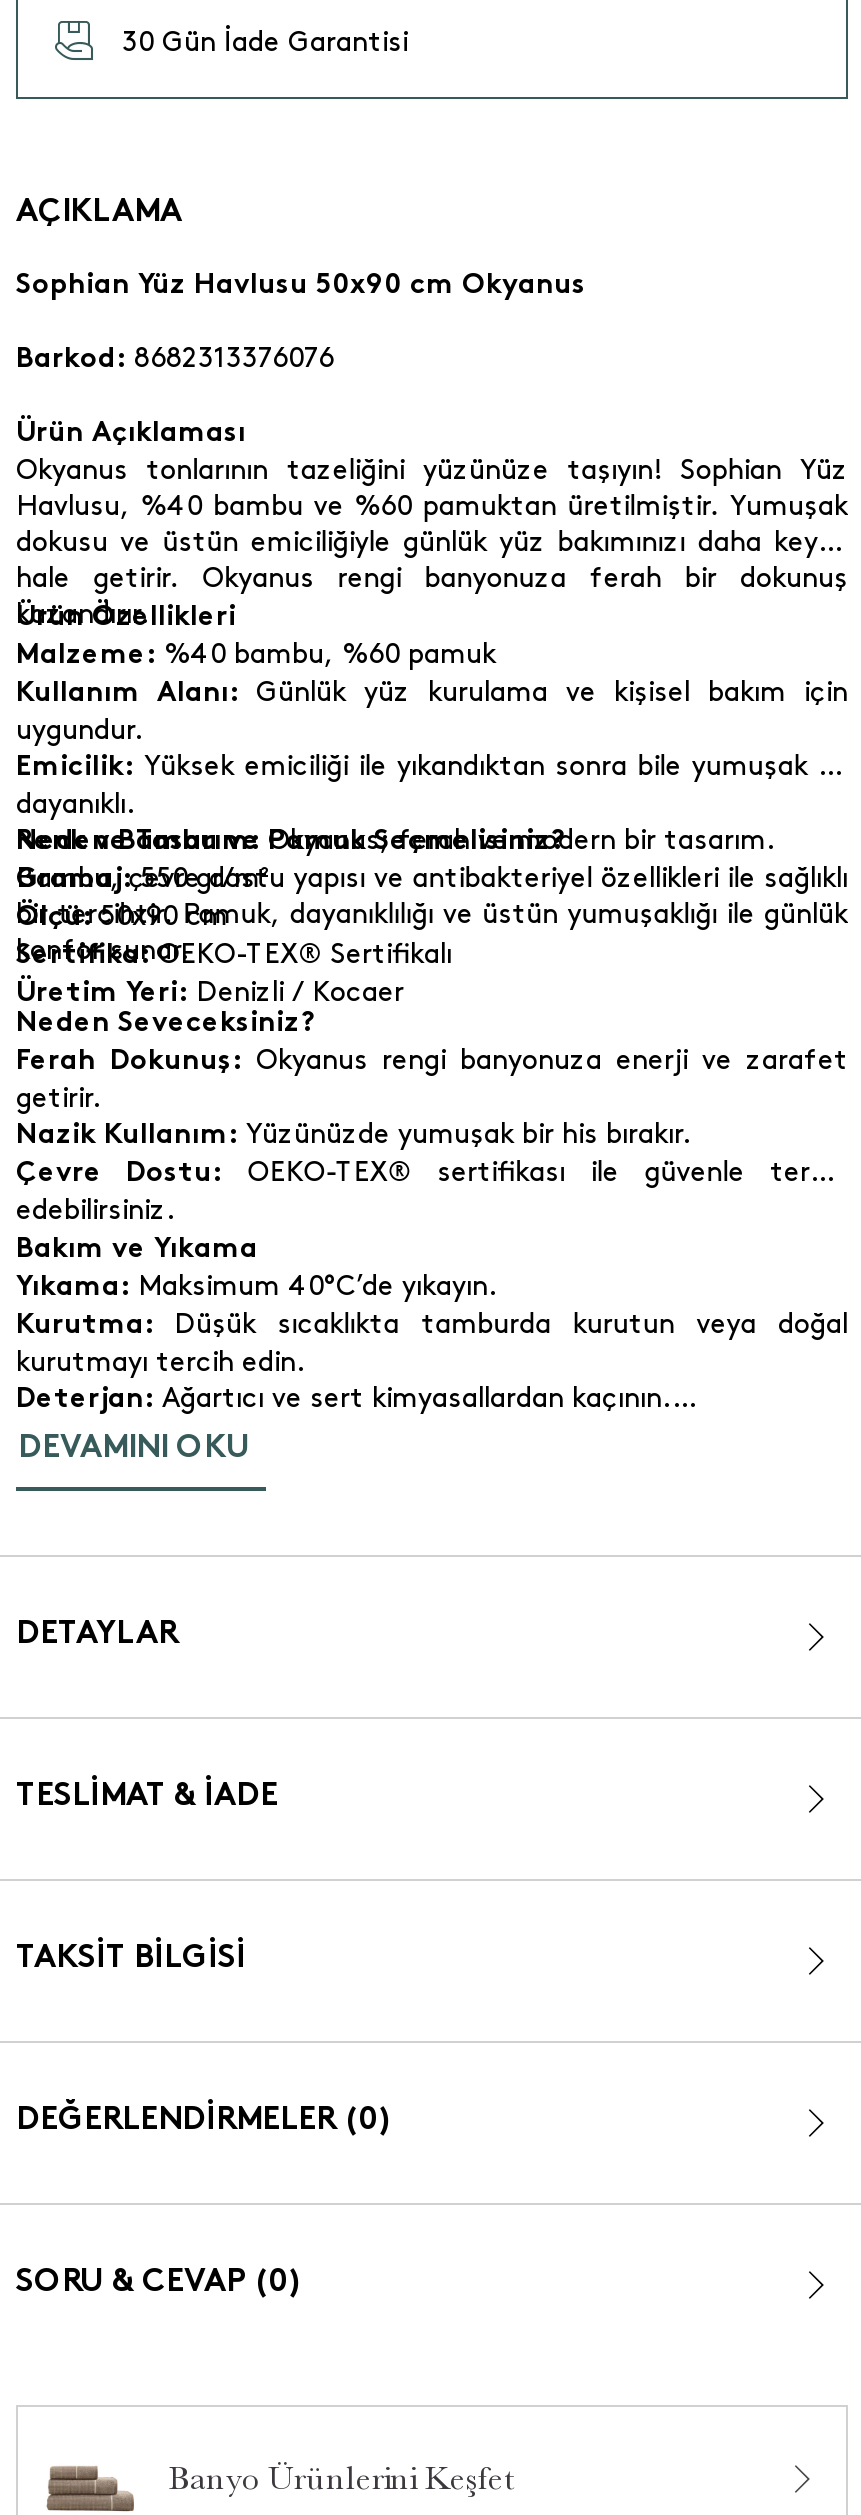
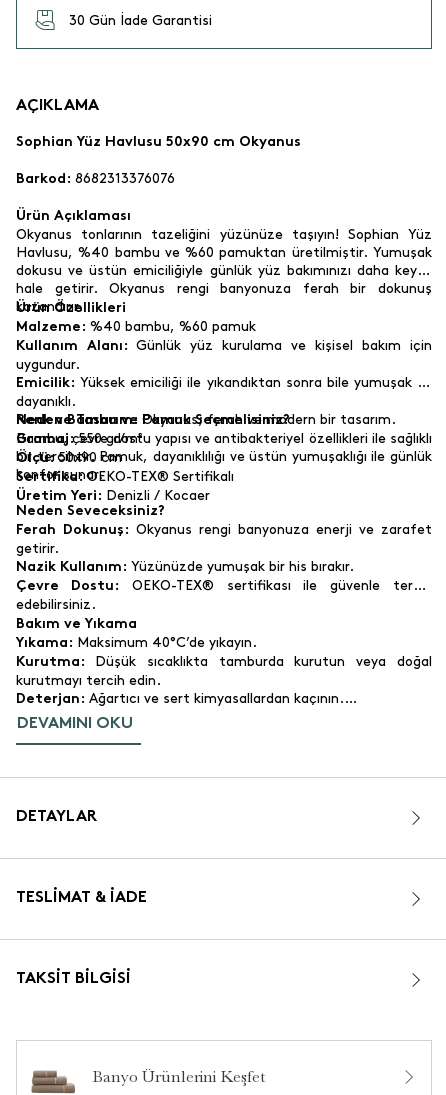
- DEĞERLENDİRMELER (0)

- SORU & CEVAP (0)
